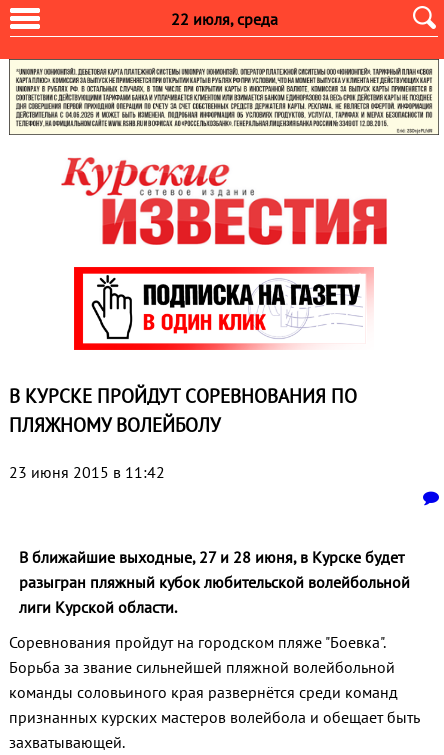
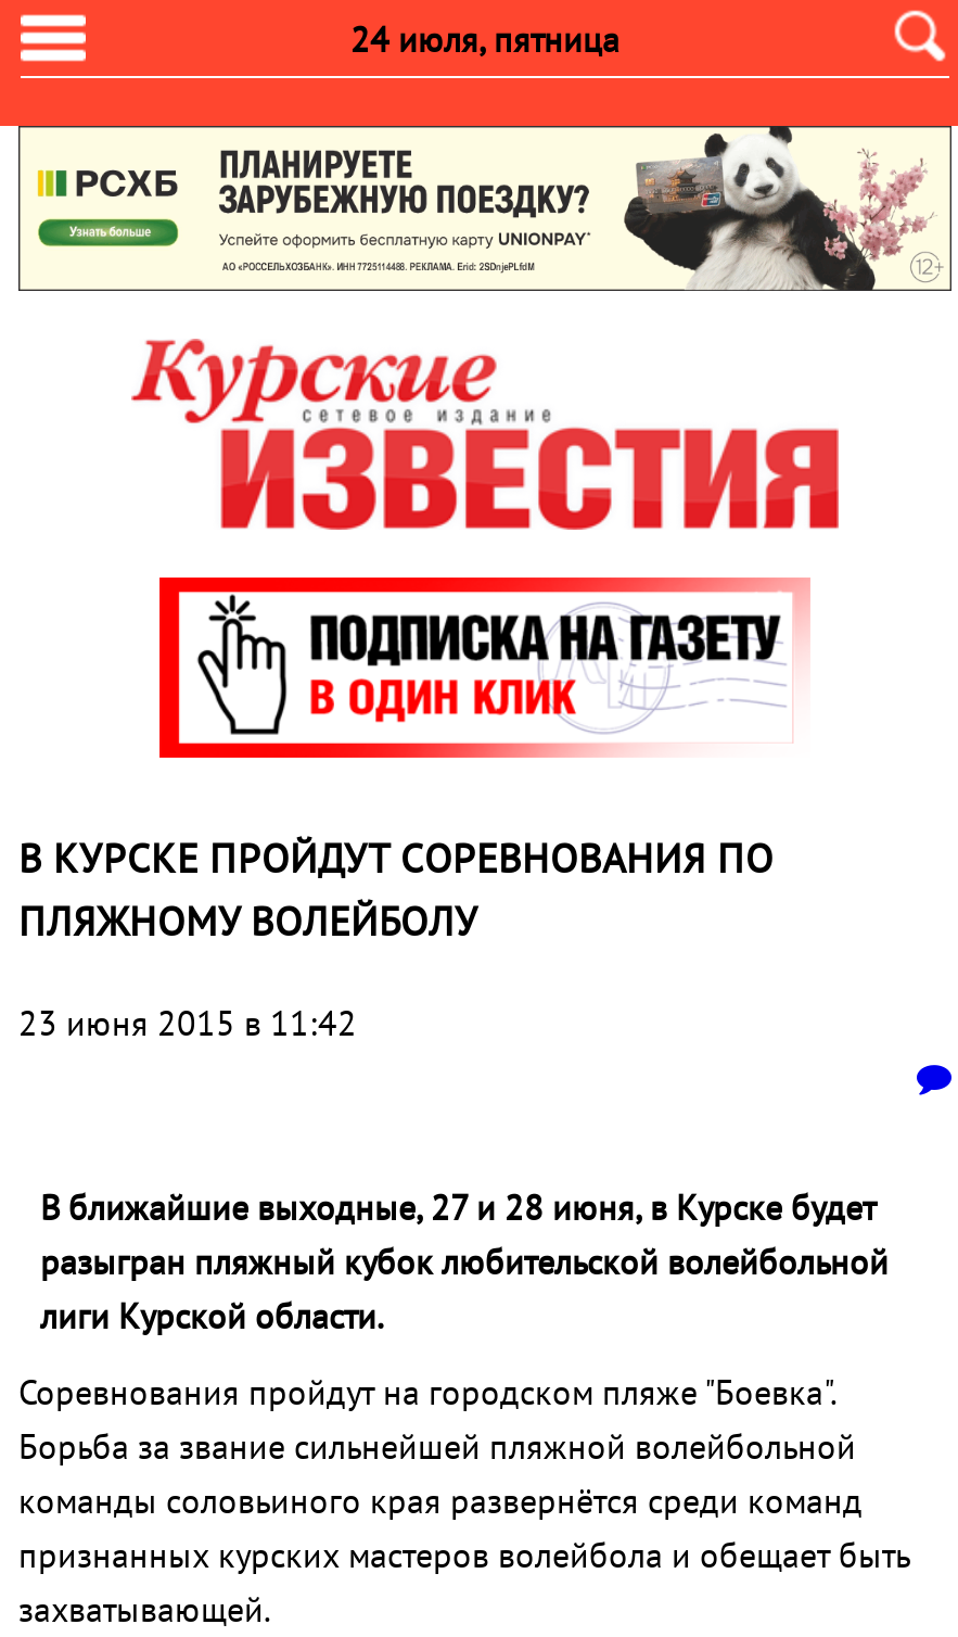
- 22 июля, среда
+ 24 июля, пятница

- [image]
+ [image]
